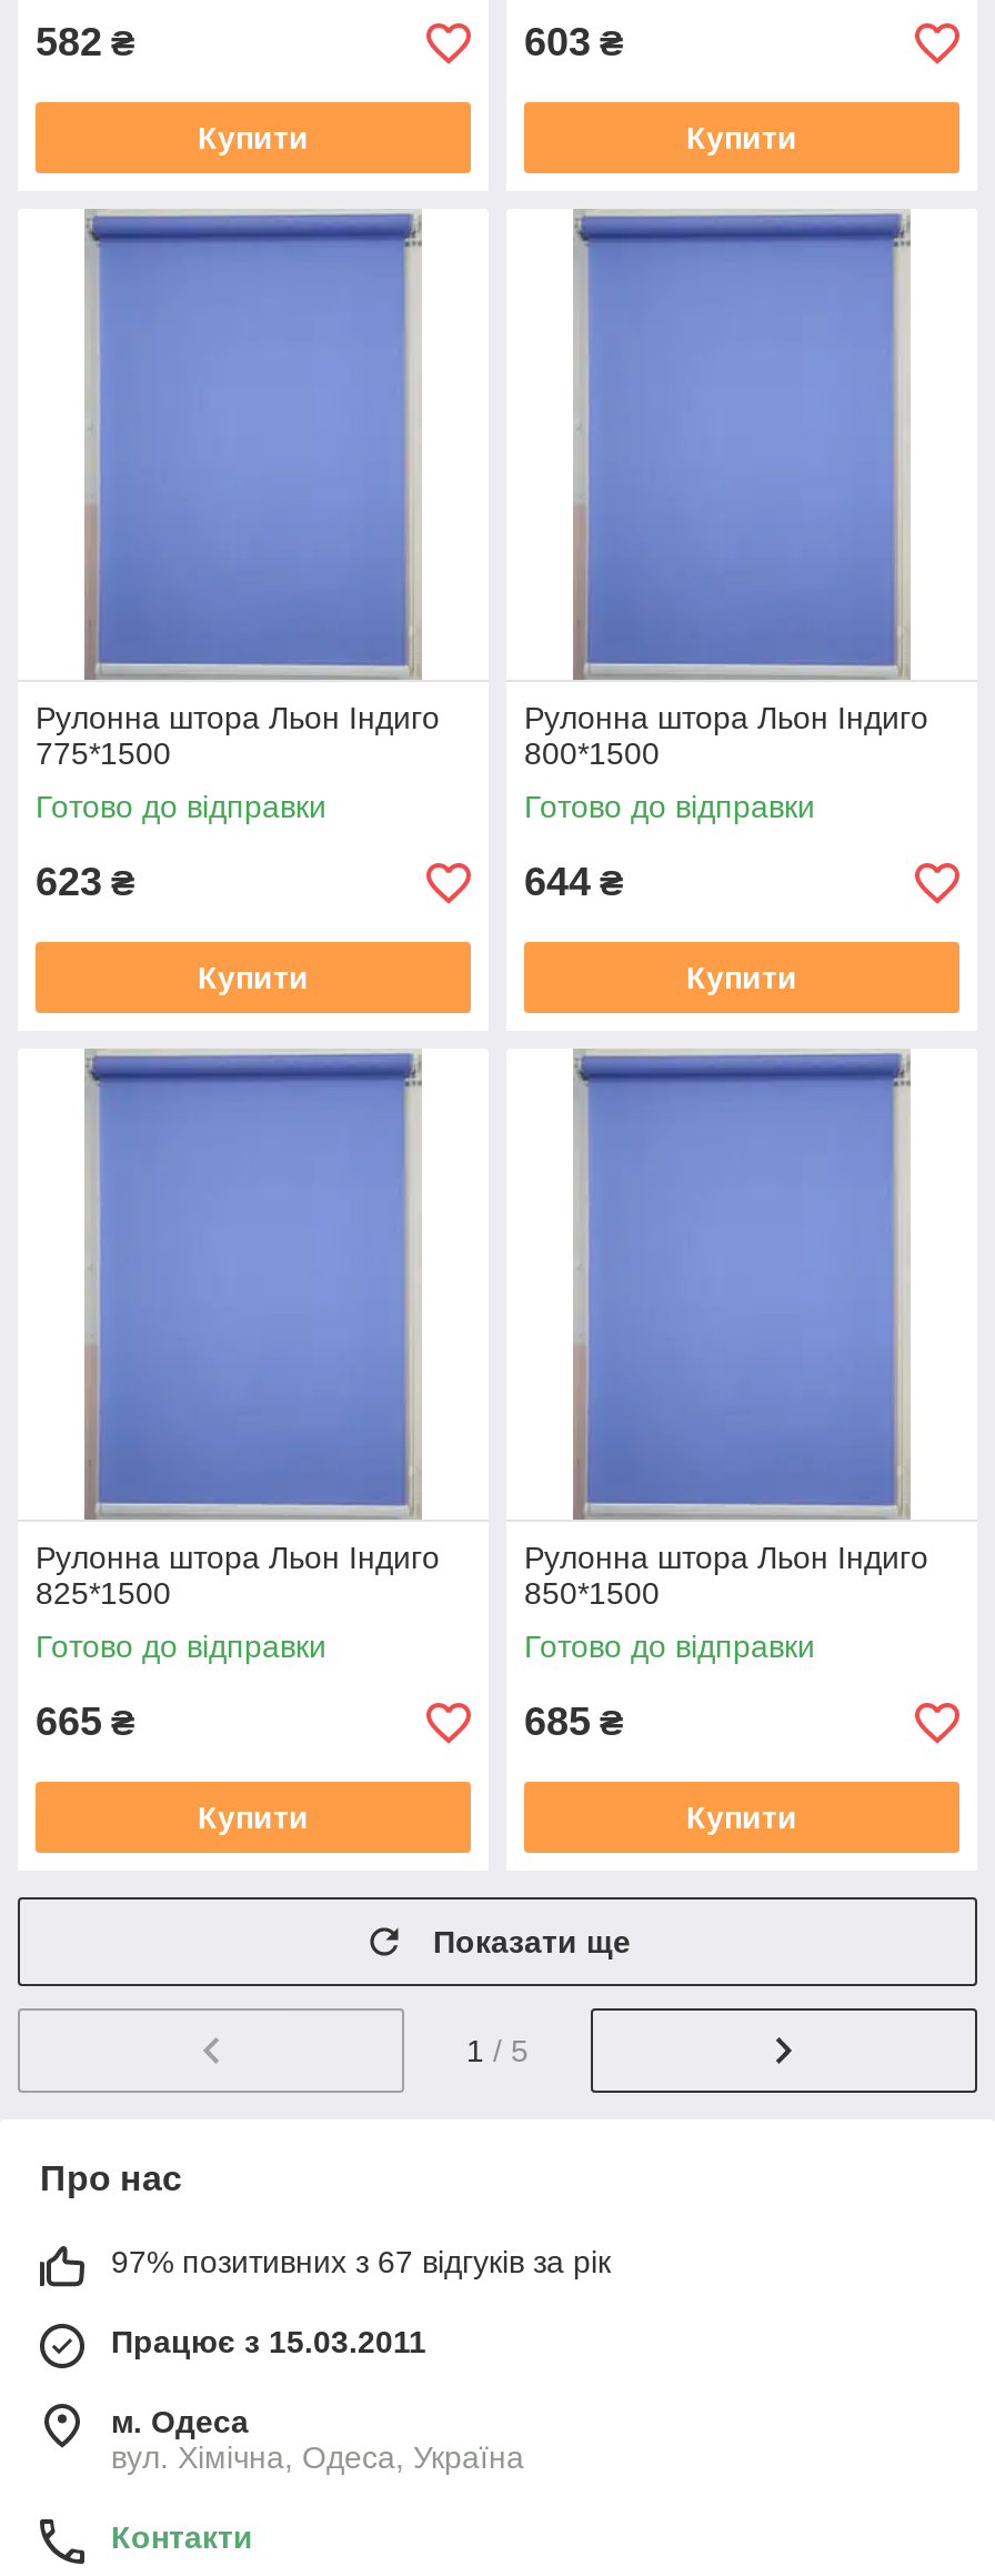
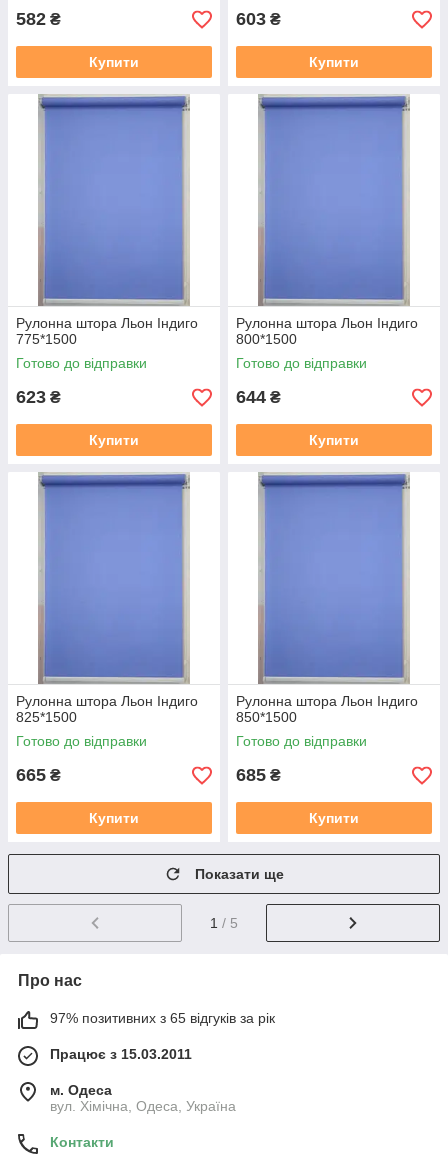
- 97% позитивних з 67 відгуків за рік
+ 97% позитивних з 65 відгуків за рік
